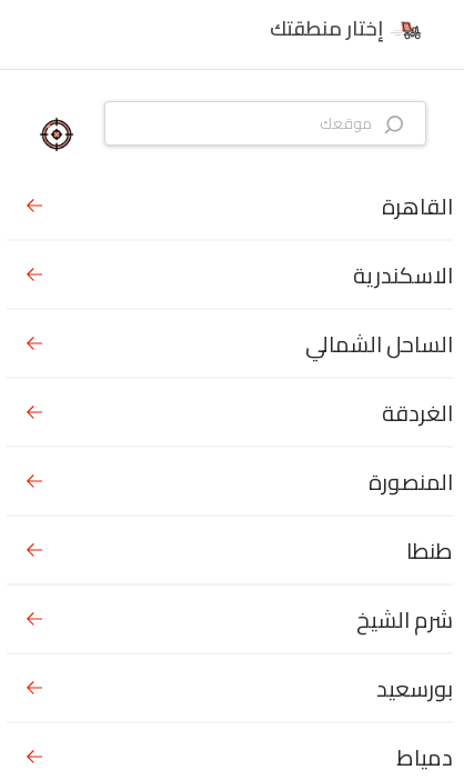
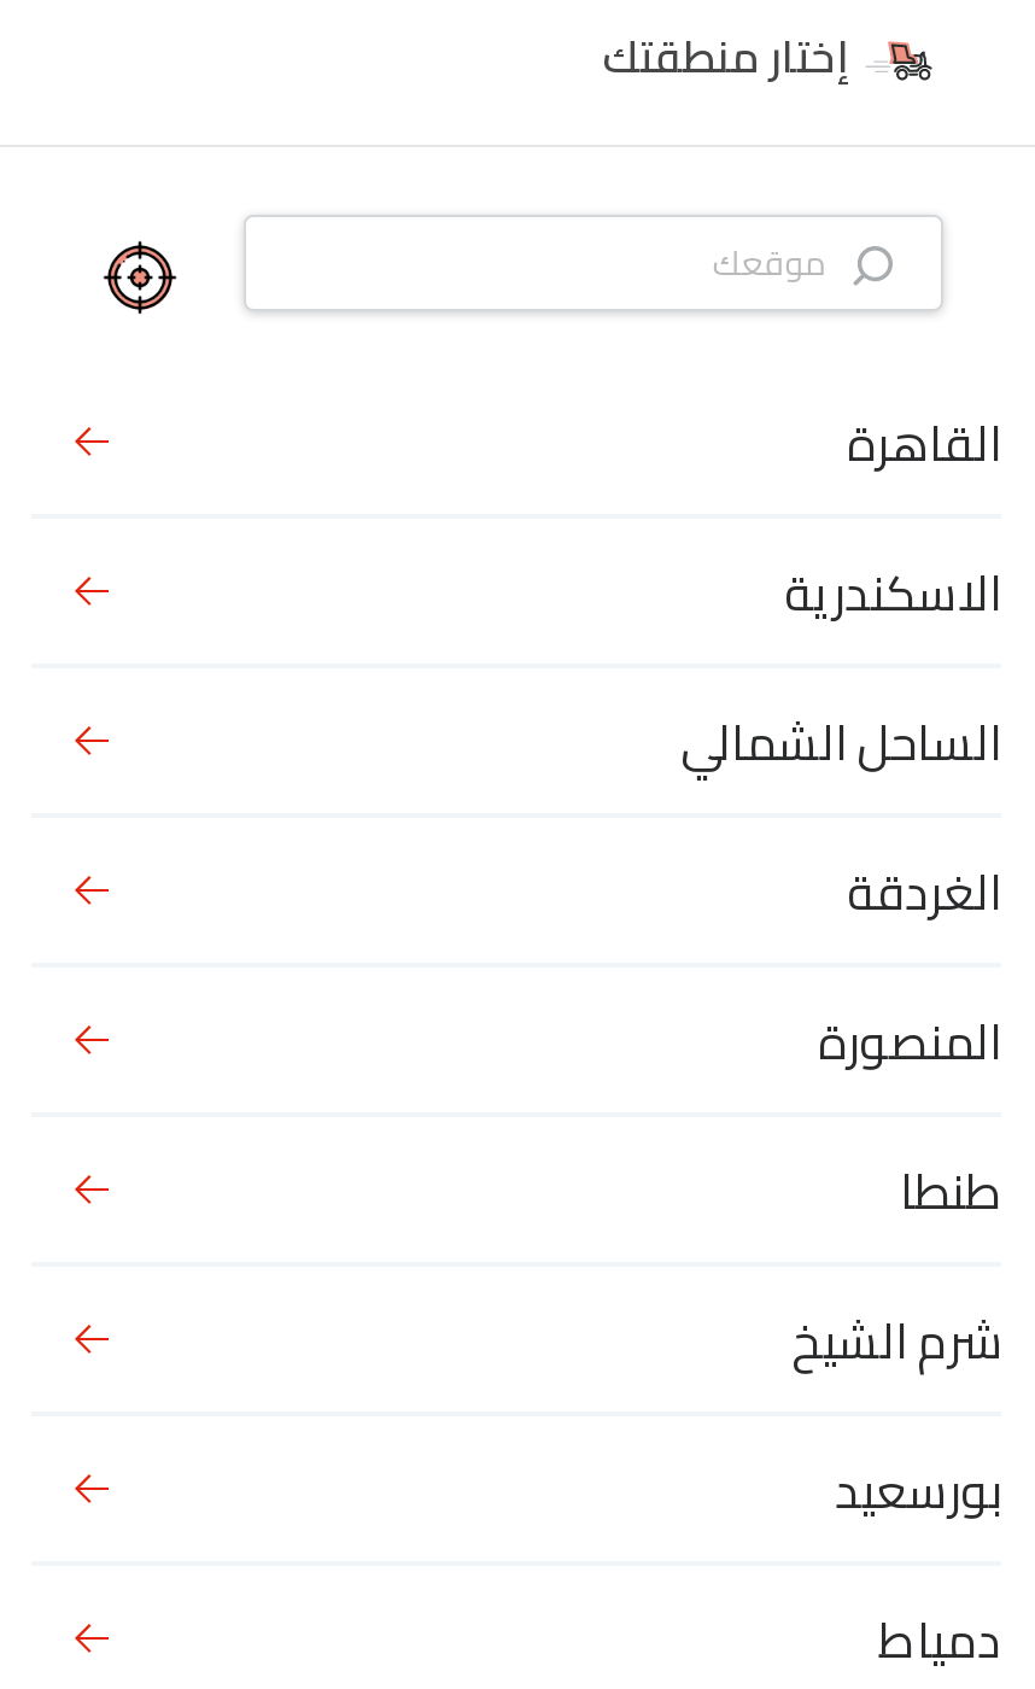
- [image]
+ [image]
